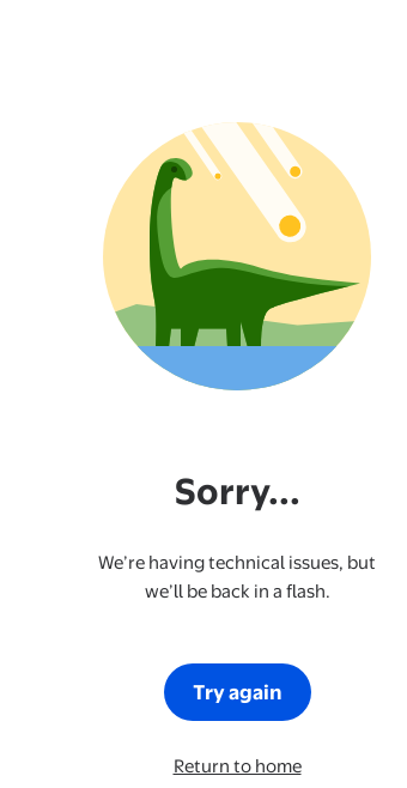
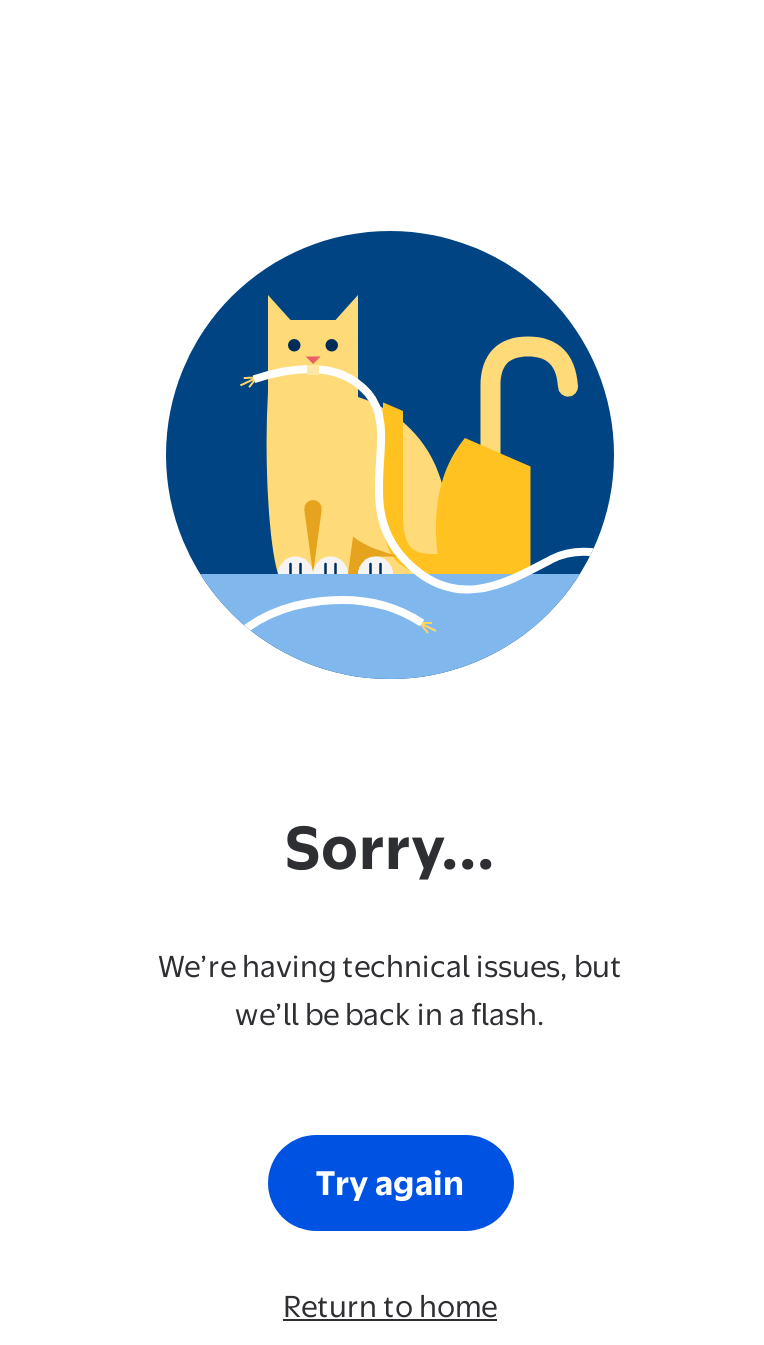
- [image]
+ [image]
